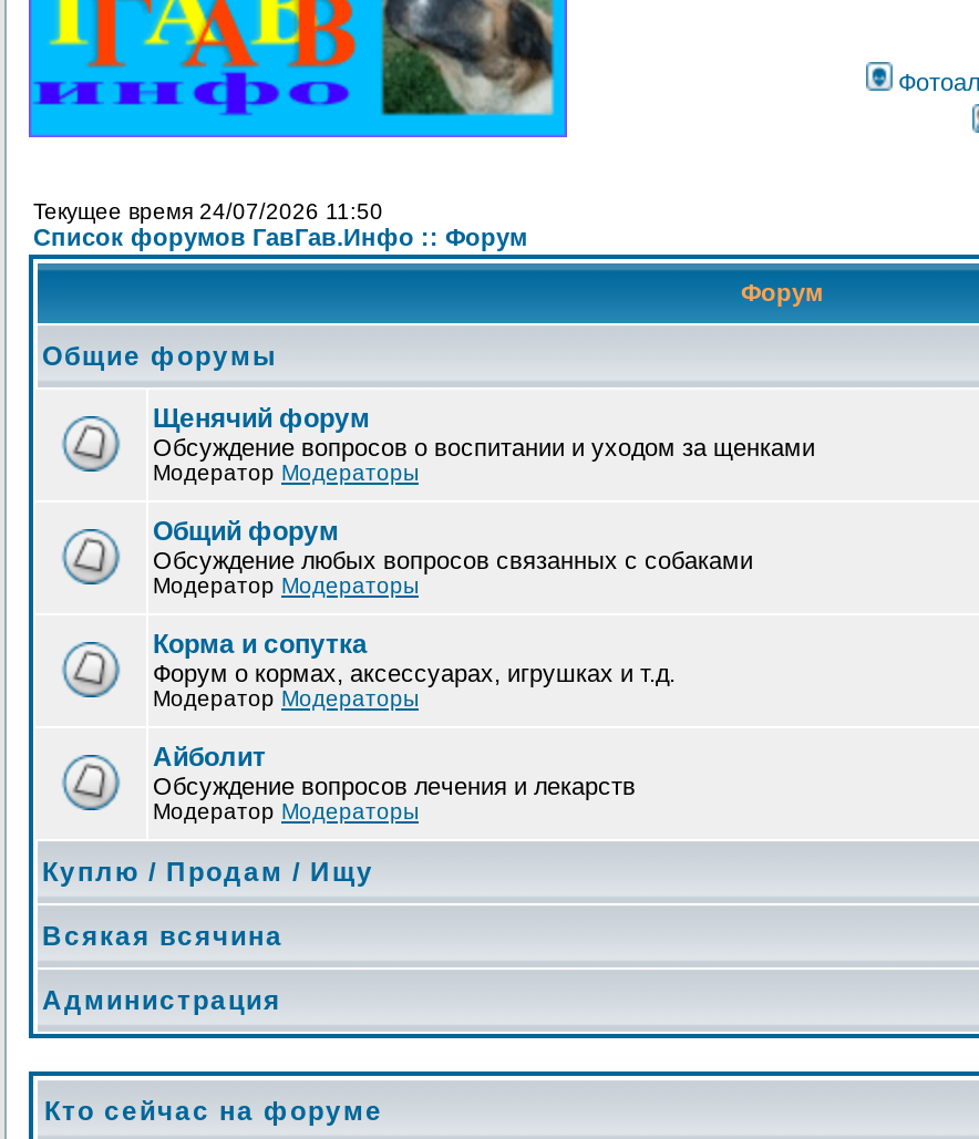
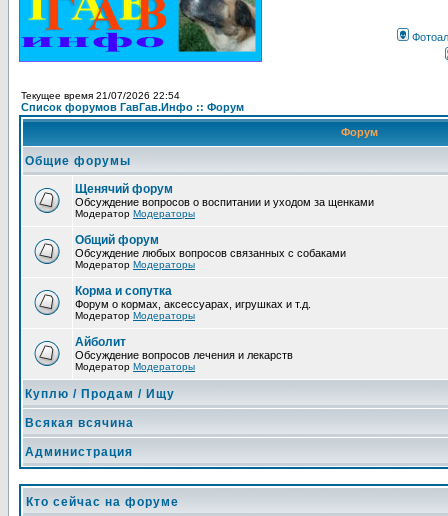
- Текущее время 24/07/2026 11:50
+ Текущее время 21/07/2026 22:54
